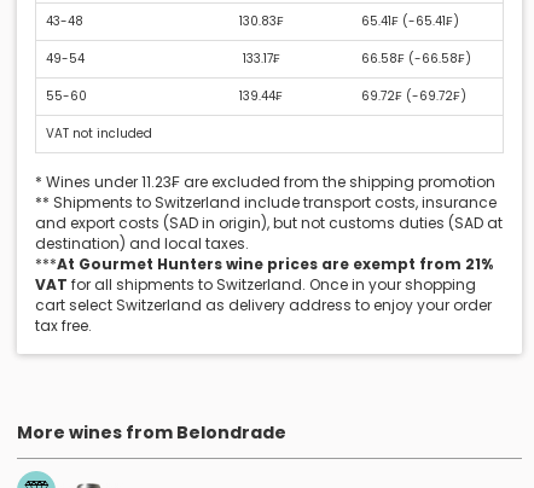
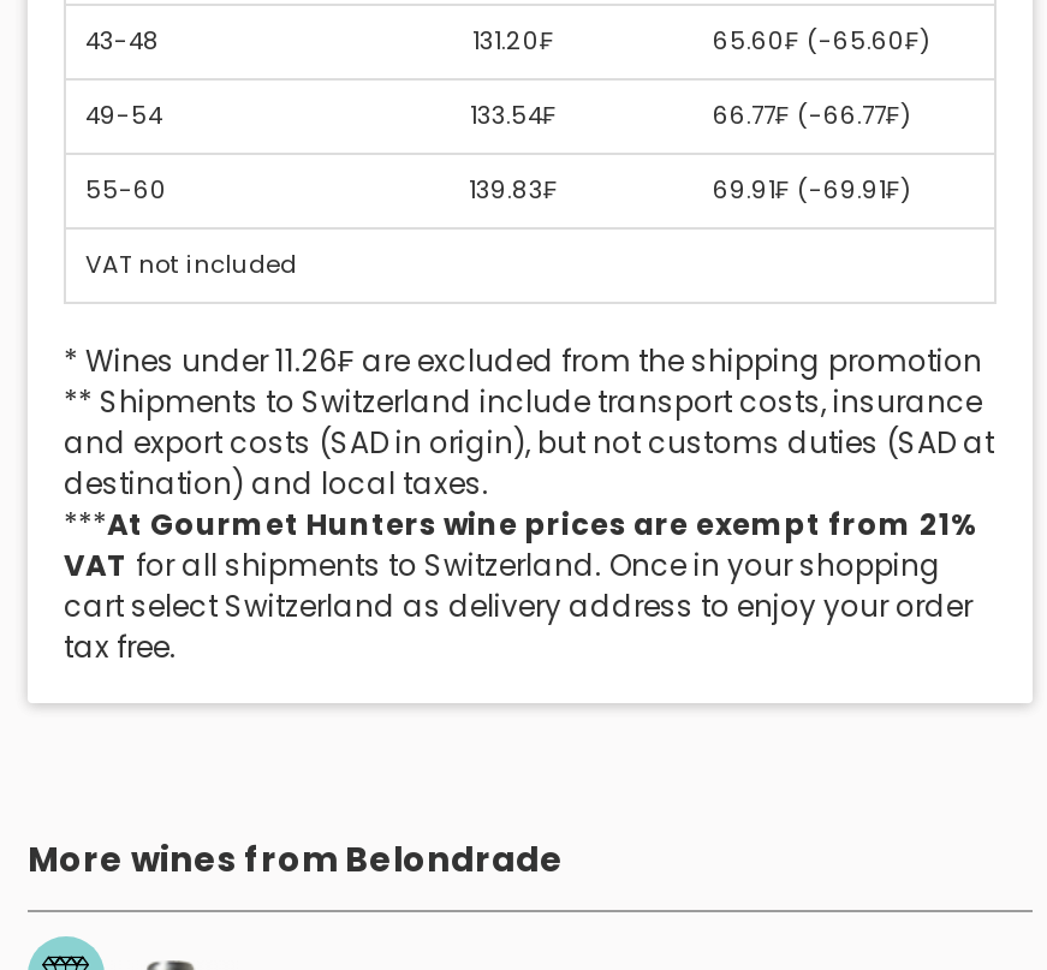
- 130.83₣
+ 131.20₣

- 65.41₣ (-65.41₣)
+ 65.60₣ (-65.60₣)

- 133.17₣
+ 133.54₣

- 66.58₣ (-66.58₣)
+ 66.77₣ (-66.77₣)

- 139.44₣
+ 139.83₣

- 69.72₣ (-69.72₣)
+ 69.91₣ (-69.91₣)

- * Wines under 11.23₣ are excluded from the shipping promotion
+ * Wines under 11.26₣ are excluded from the shipping promotion
